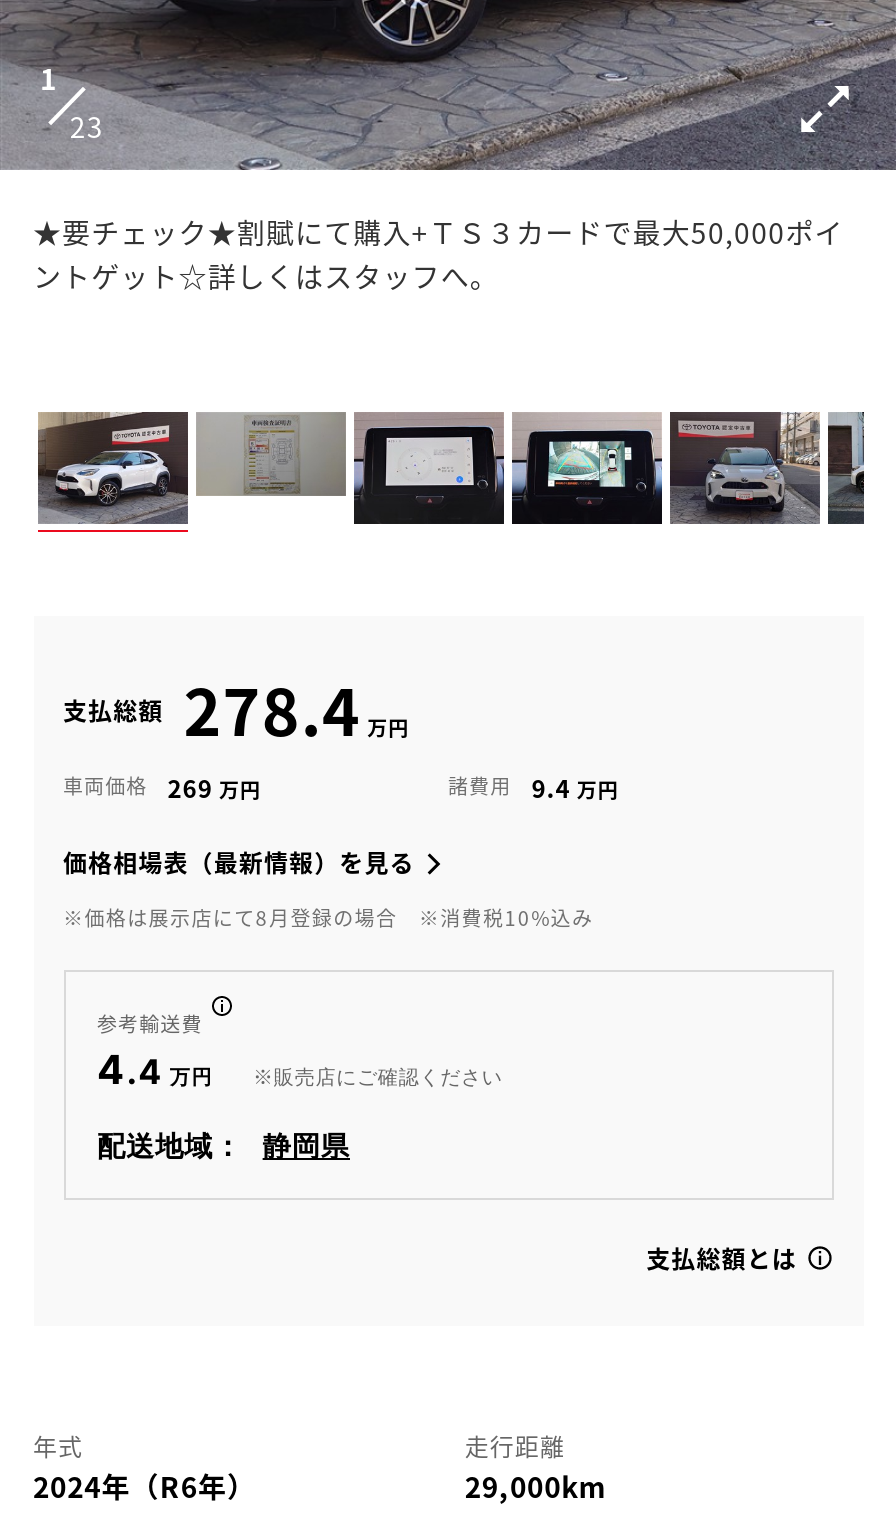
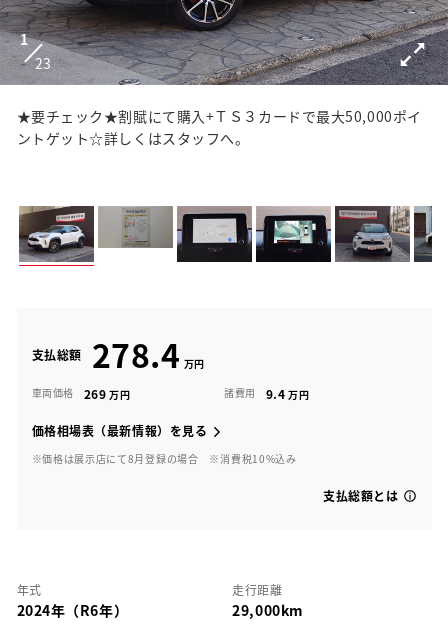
- 参考輸送費
- 4.4
- ※販売店にご確認ください
- 配送地域：
- 静岡県
